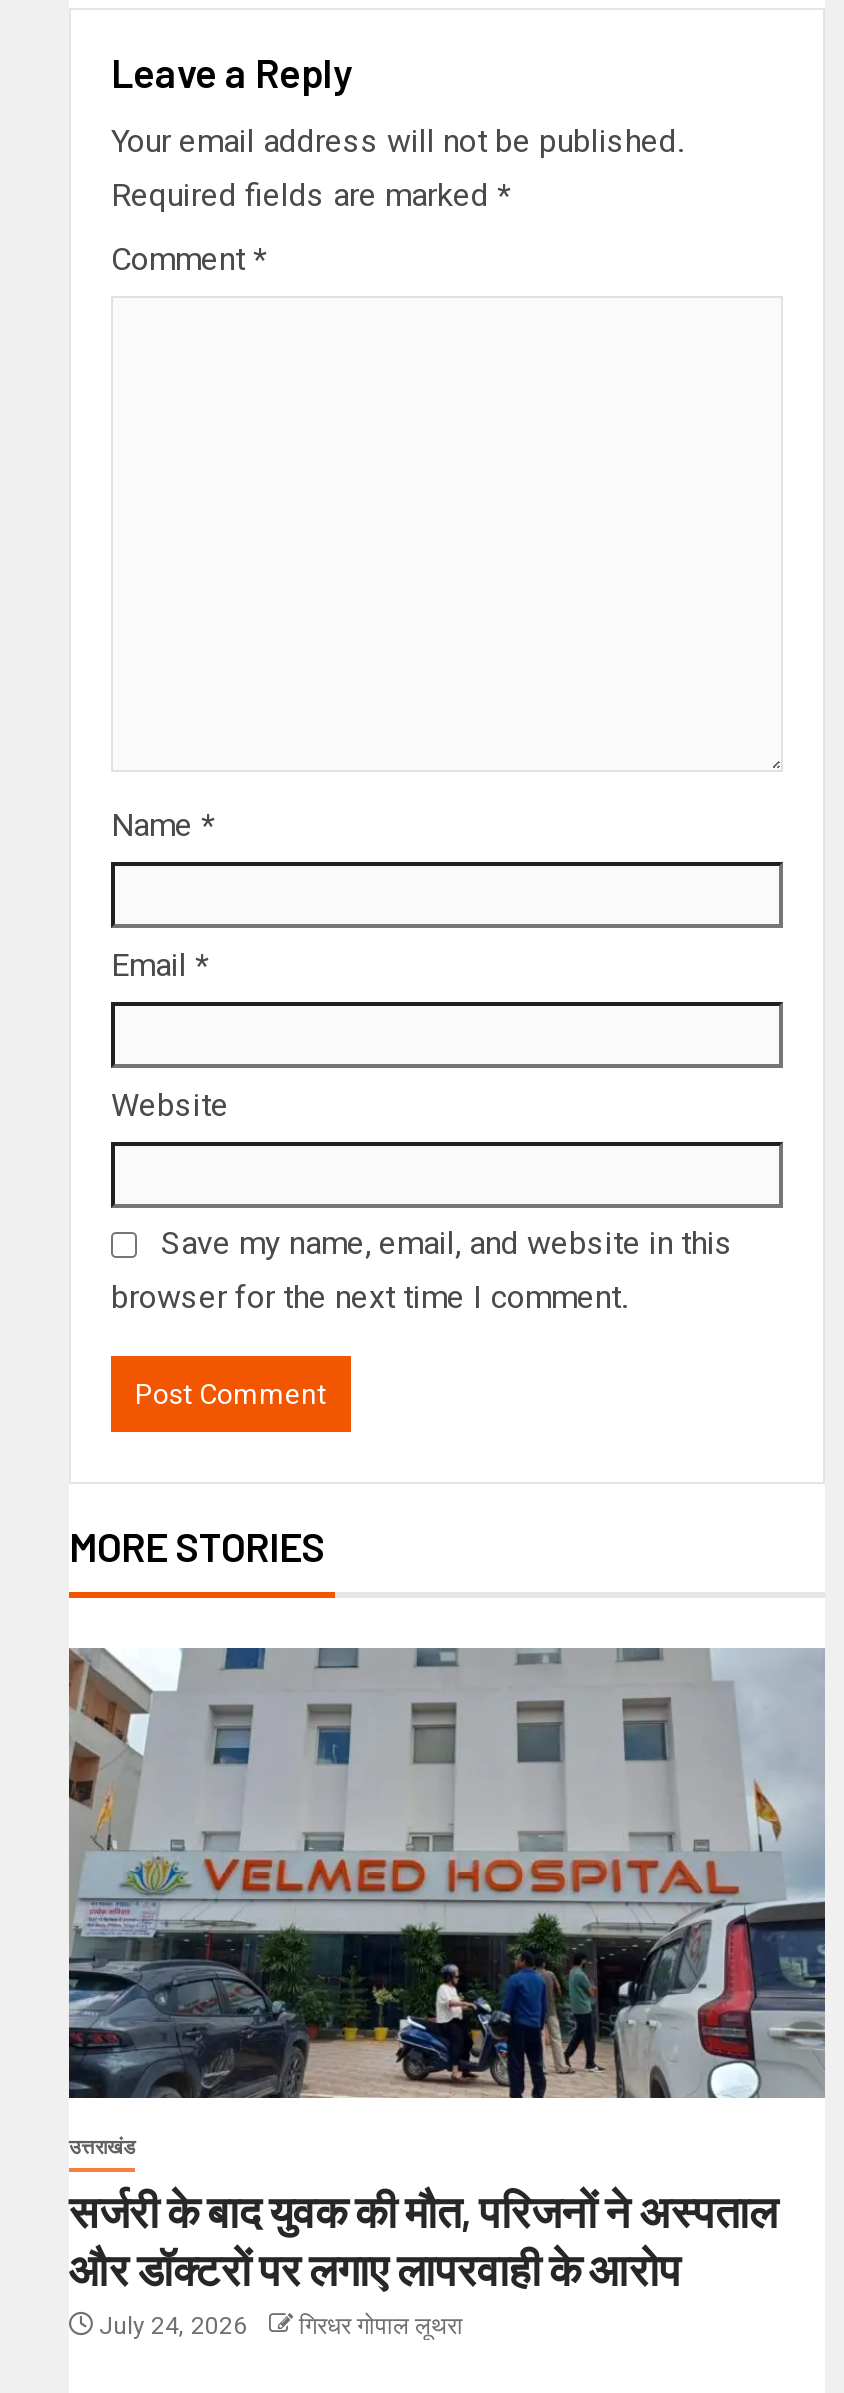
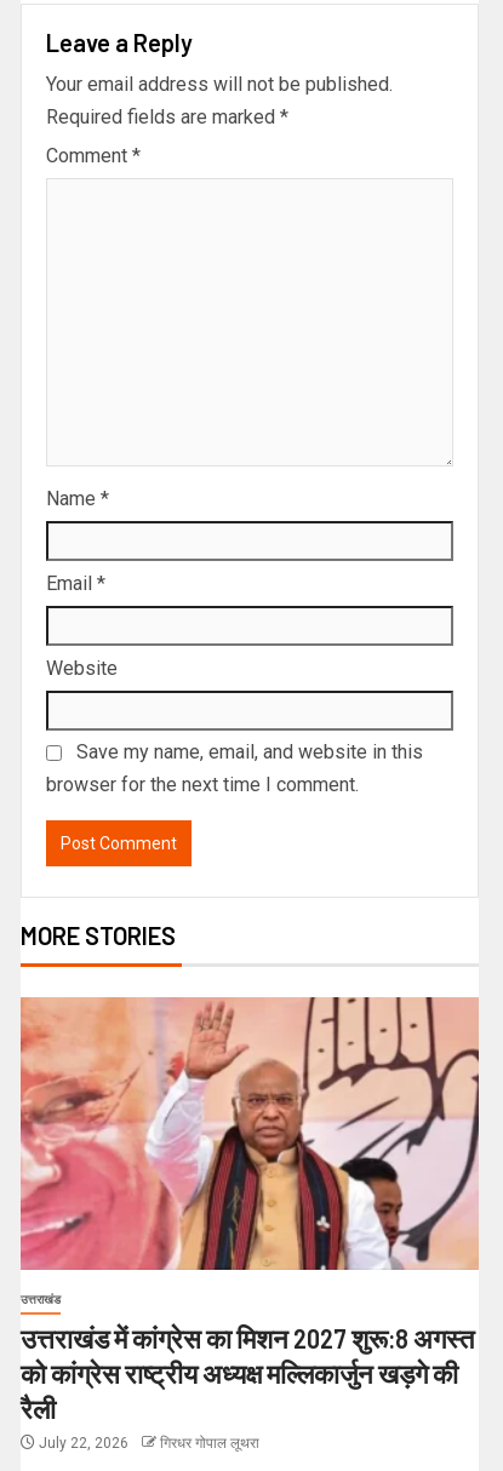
- [image]
+ [image]

- सर्जरी के बाद युवक की मौत, परिजनों ने अस्पताल
- और डॉक्टरों पर लगाए लापरवाही के आरोप
- July 24, 2026
+ उत्तराखंड में कांग्रेस का मिशन 2027 शुरू:8 अगस्त
+ को कांग्रेस राष्ट्रीय अध्यक्ष मल्लिकार्जुन खड़गे की
+ रैली
+ July 22, 2026
